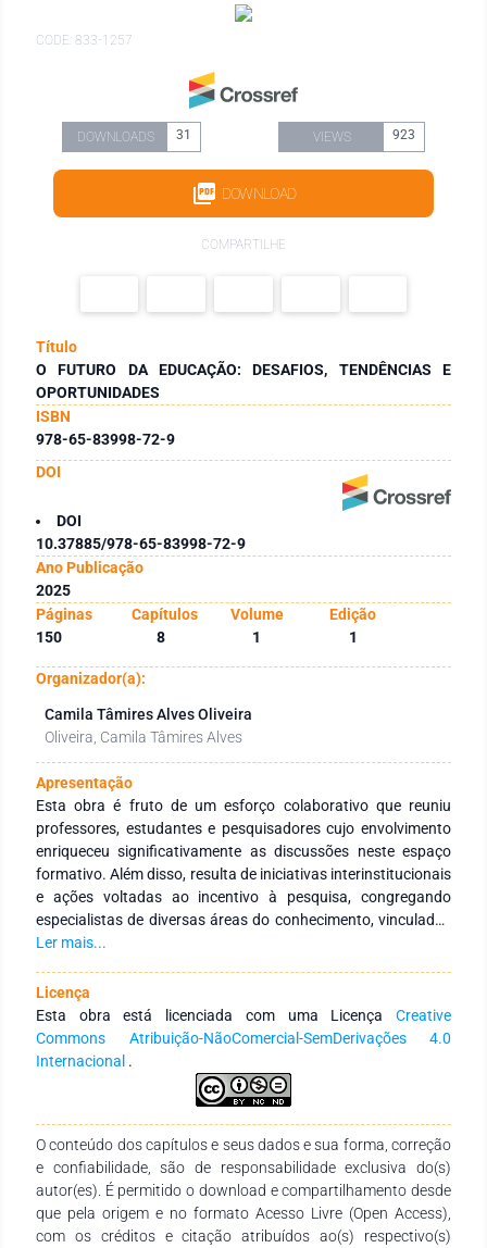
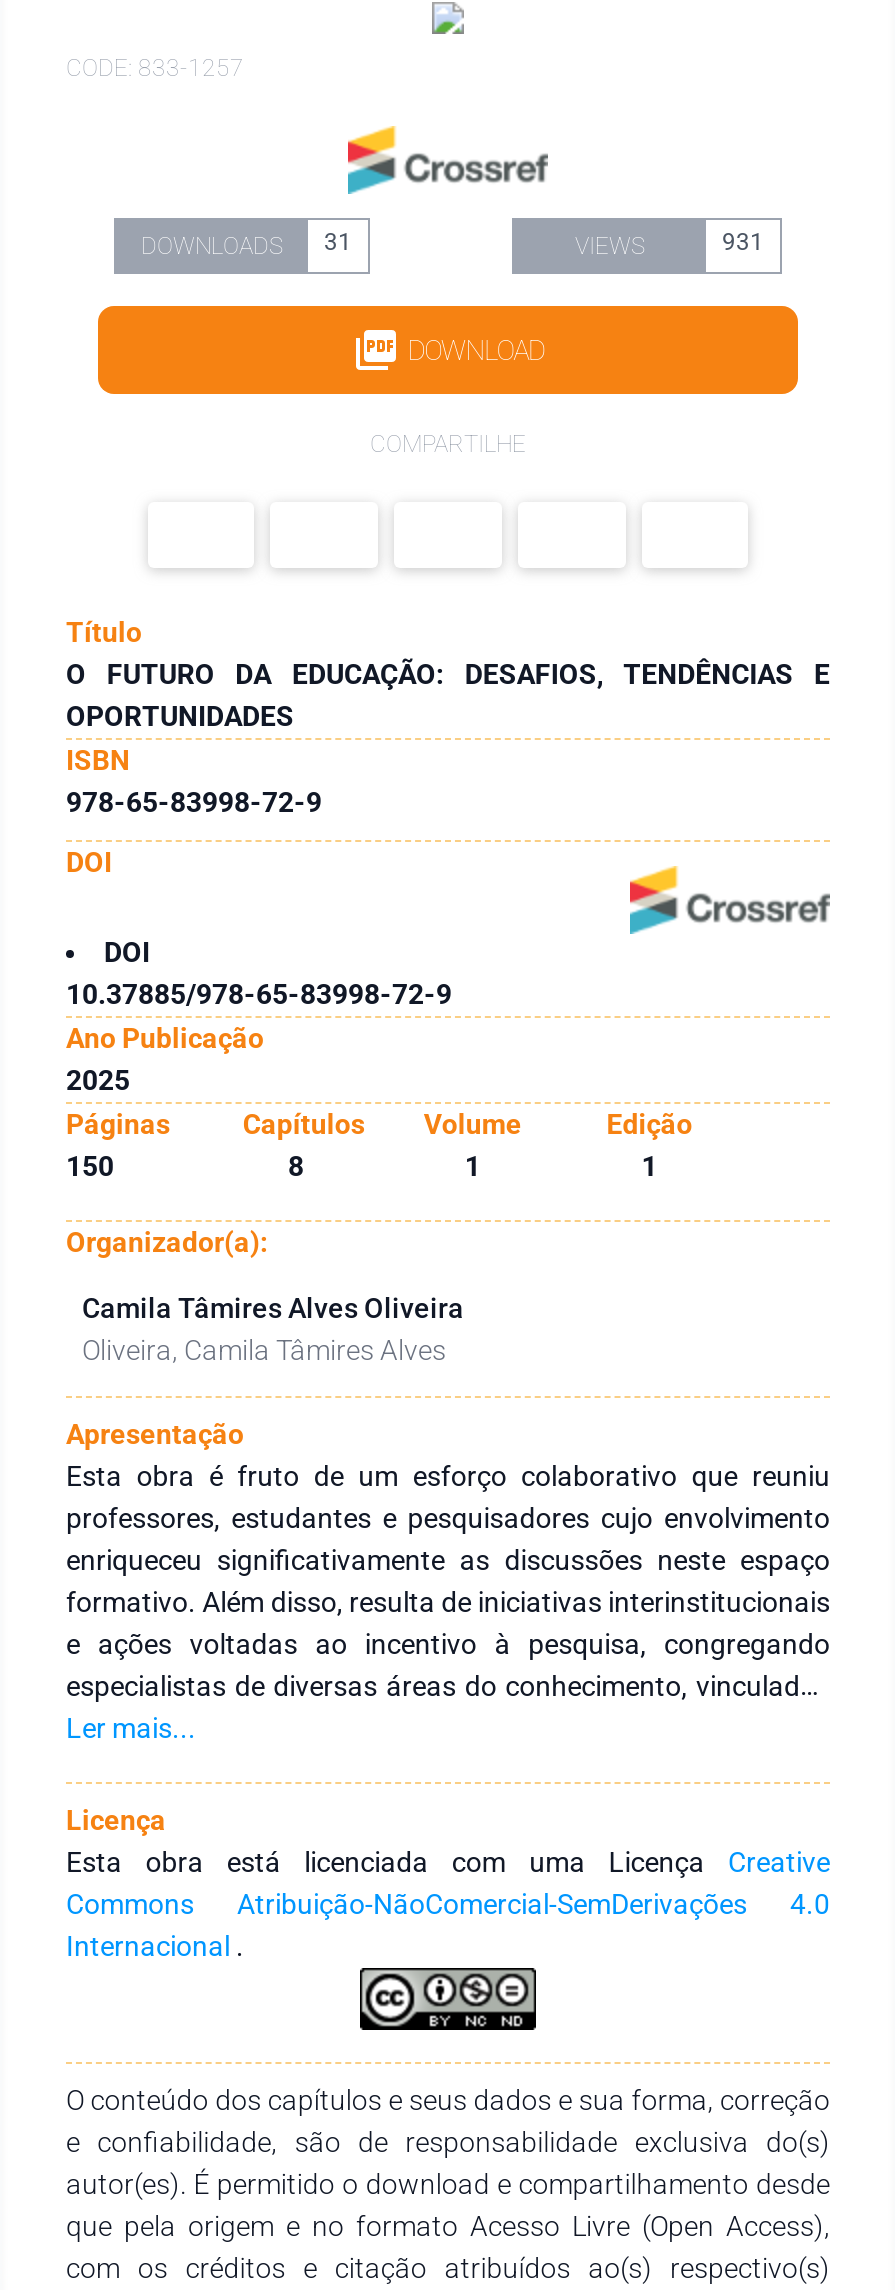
- 923
+ 931
